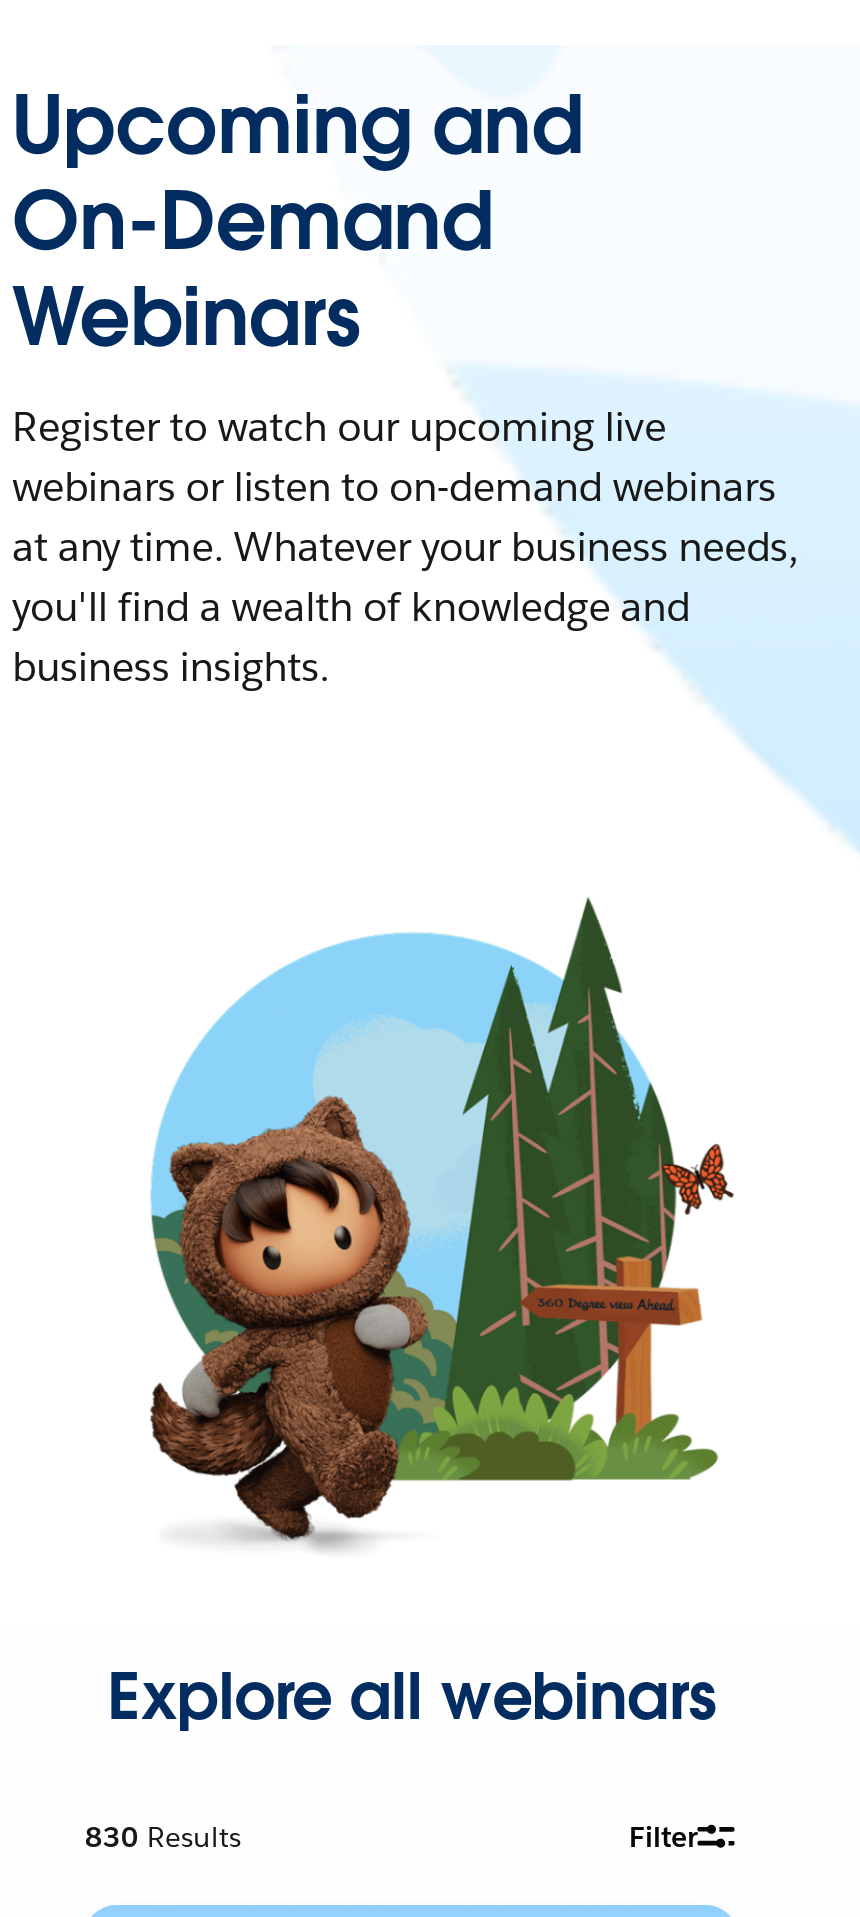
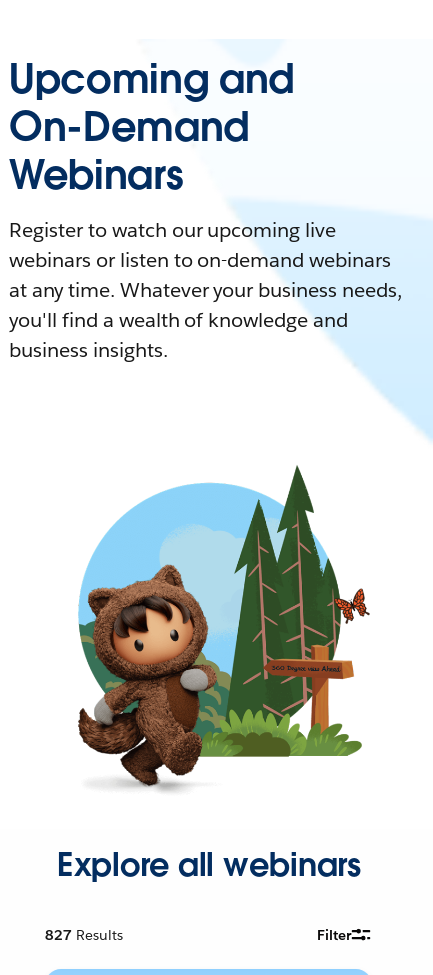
- 830 Results
+ 827 Results
